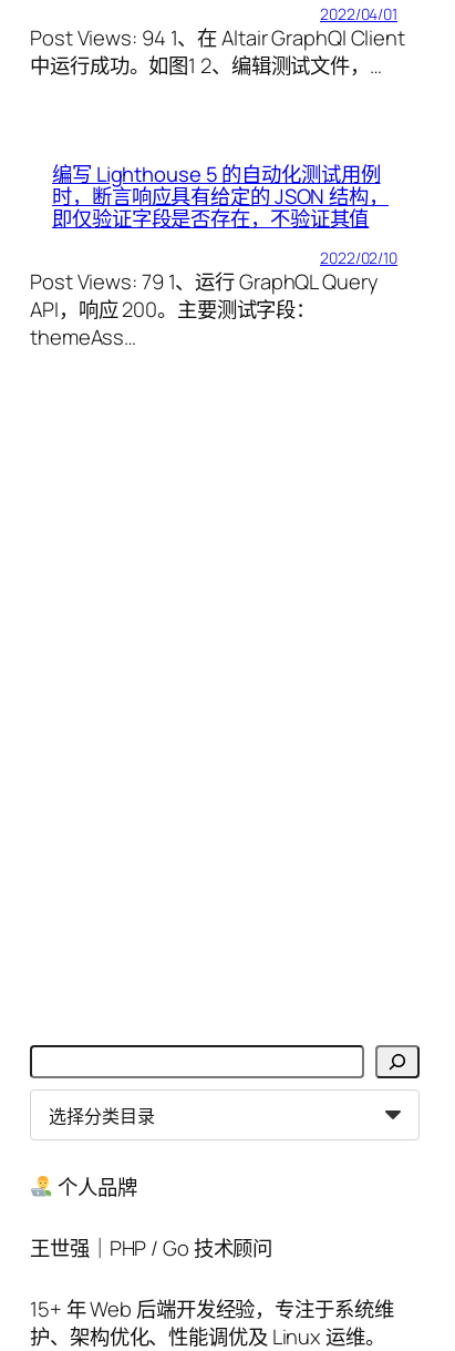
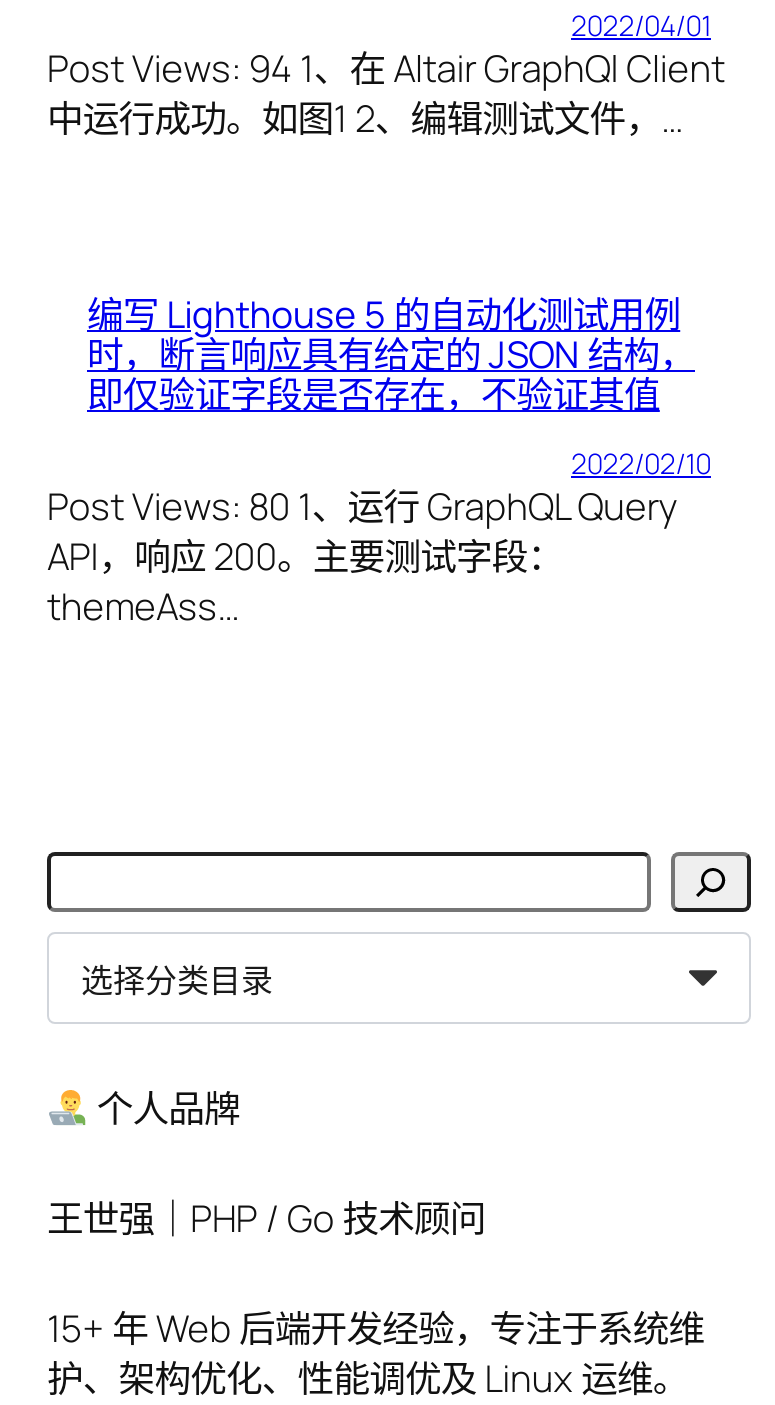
- Post Views: 79 1、运行 GraphQL Query
+ Post Views: 80 1、运行 GraphQL Query
